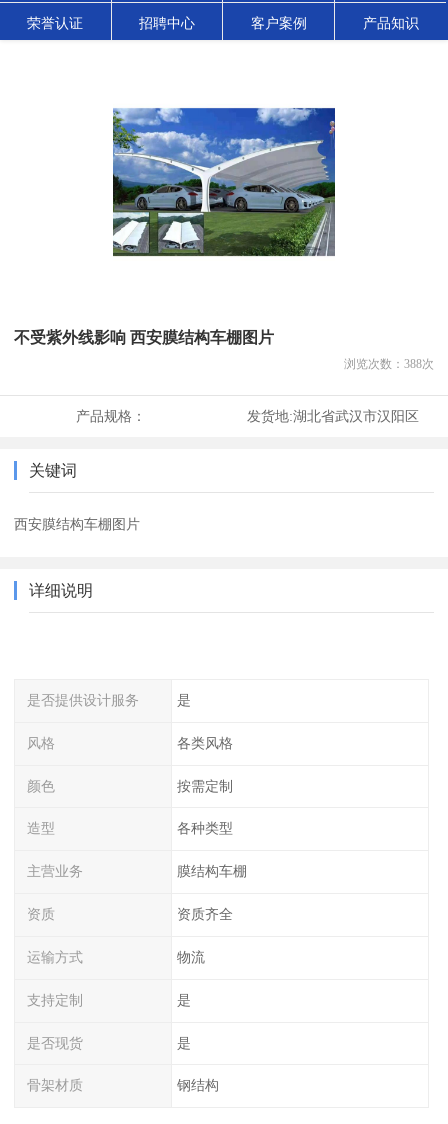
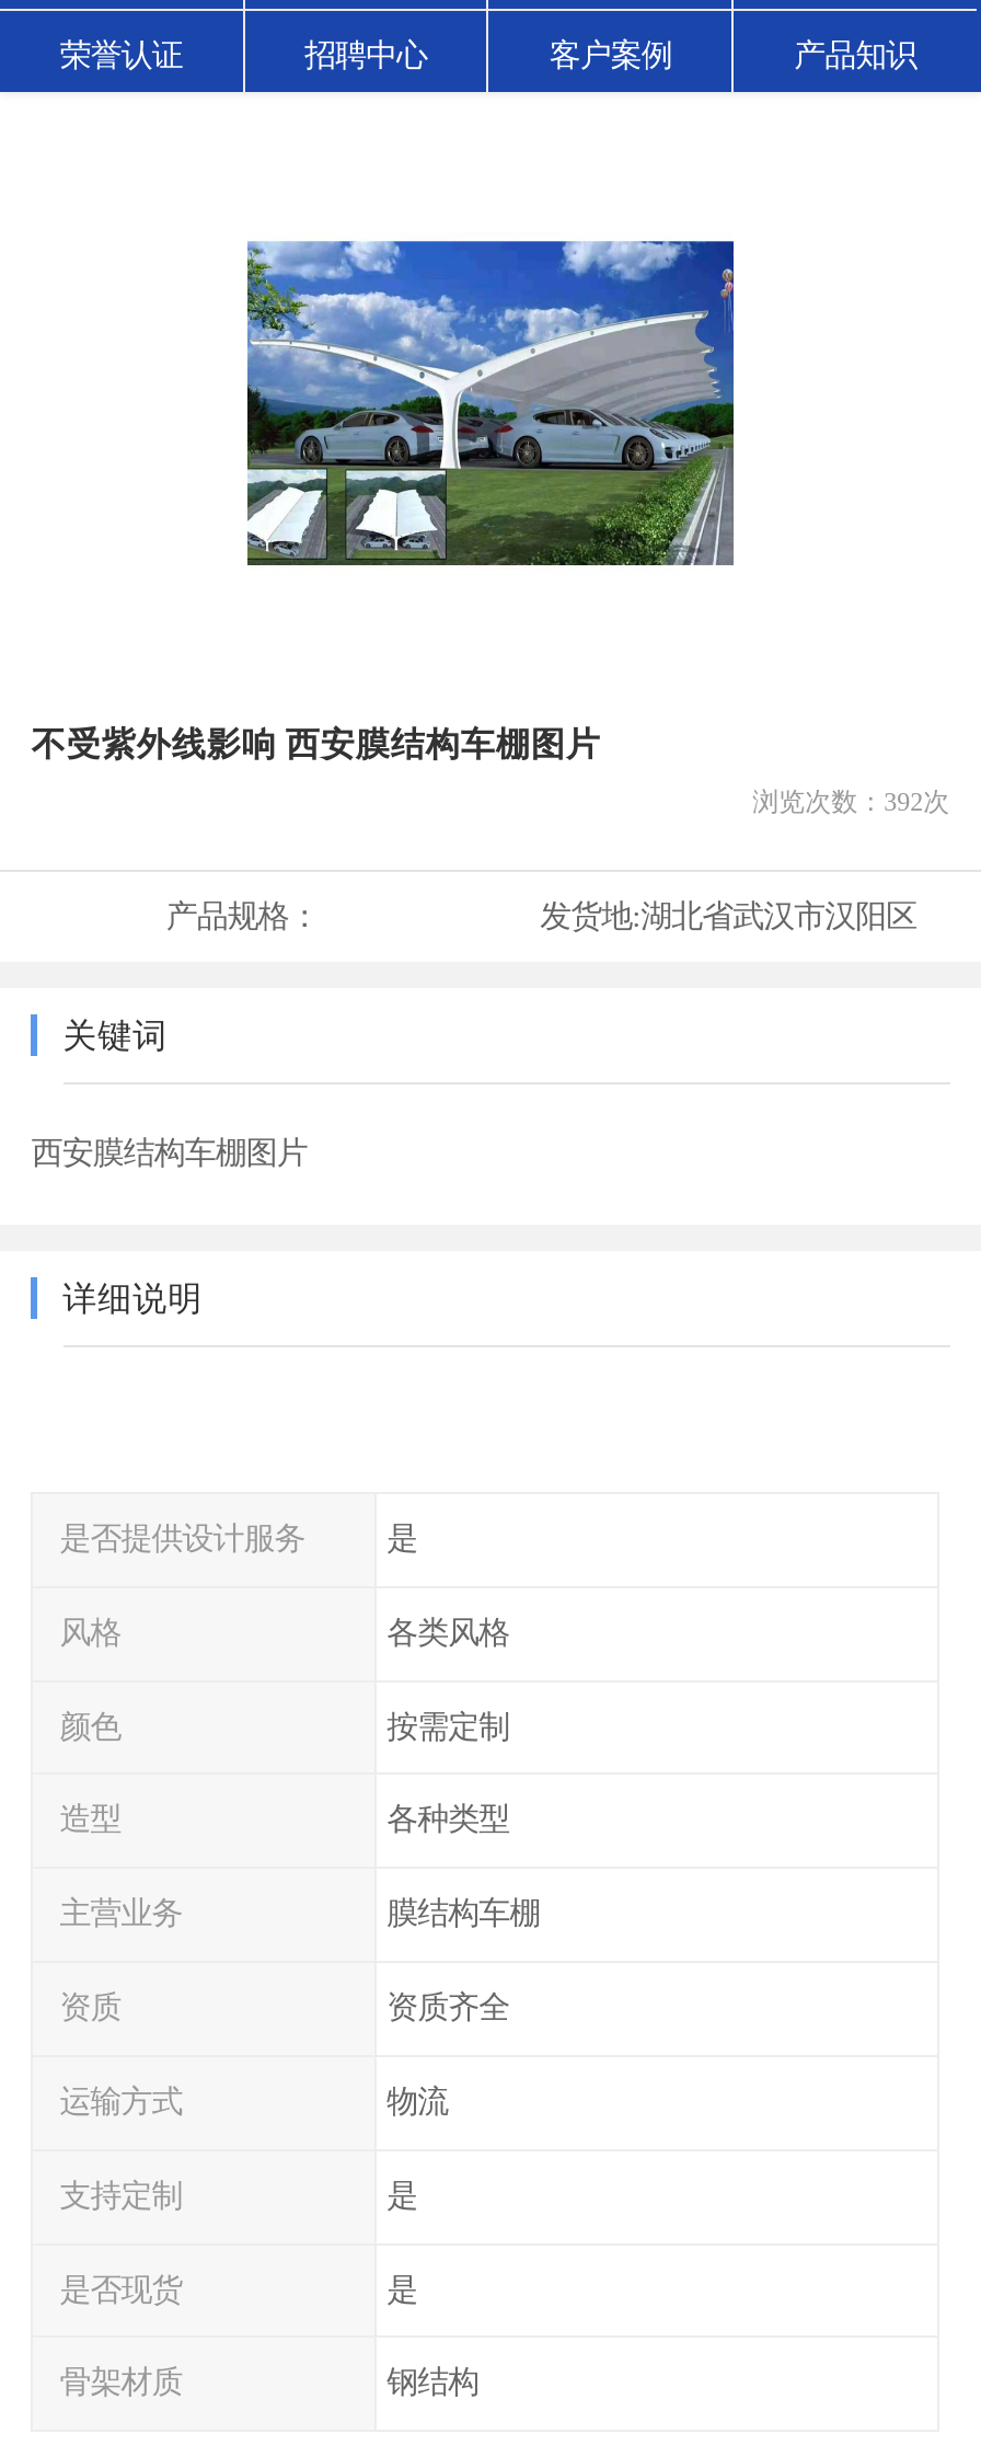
- 浏览次数：388次
+ 浏览次数：392次
